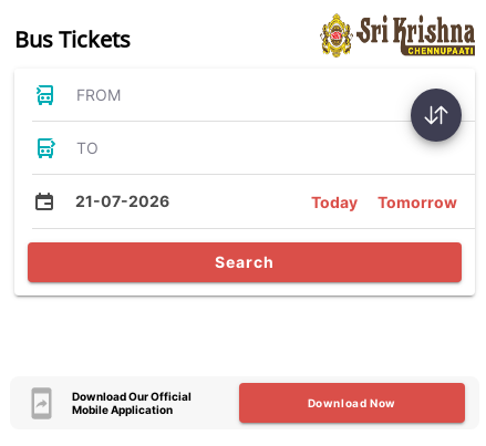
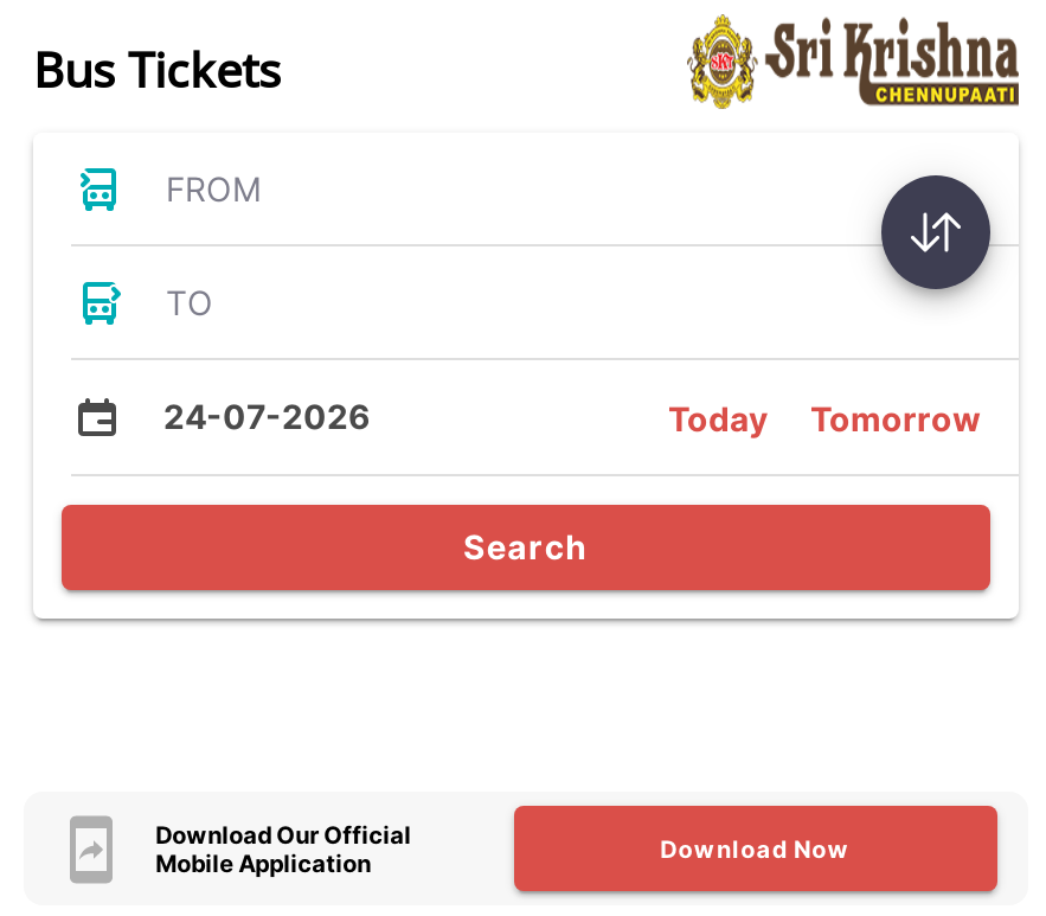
- 21-07-2026
+ 24-07-2026
